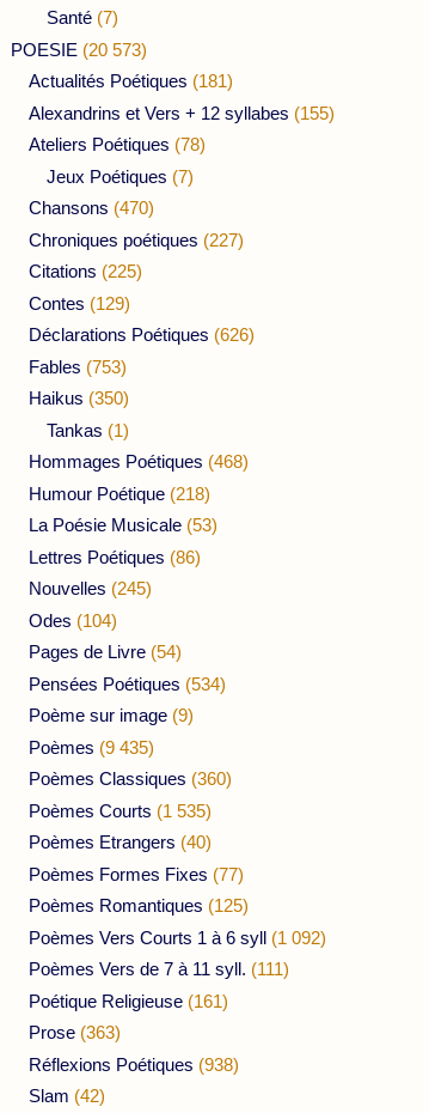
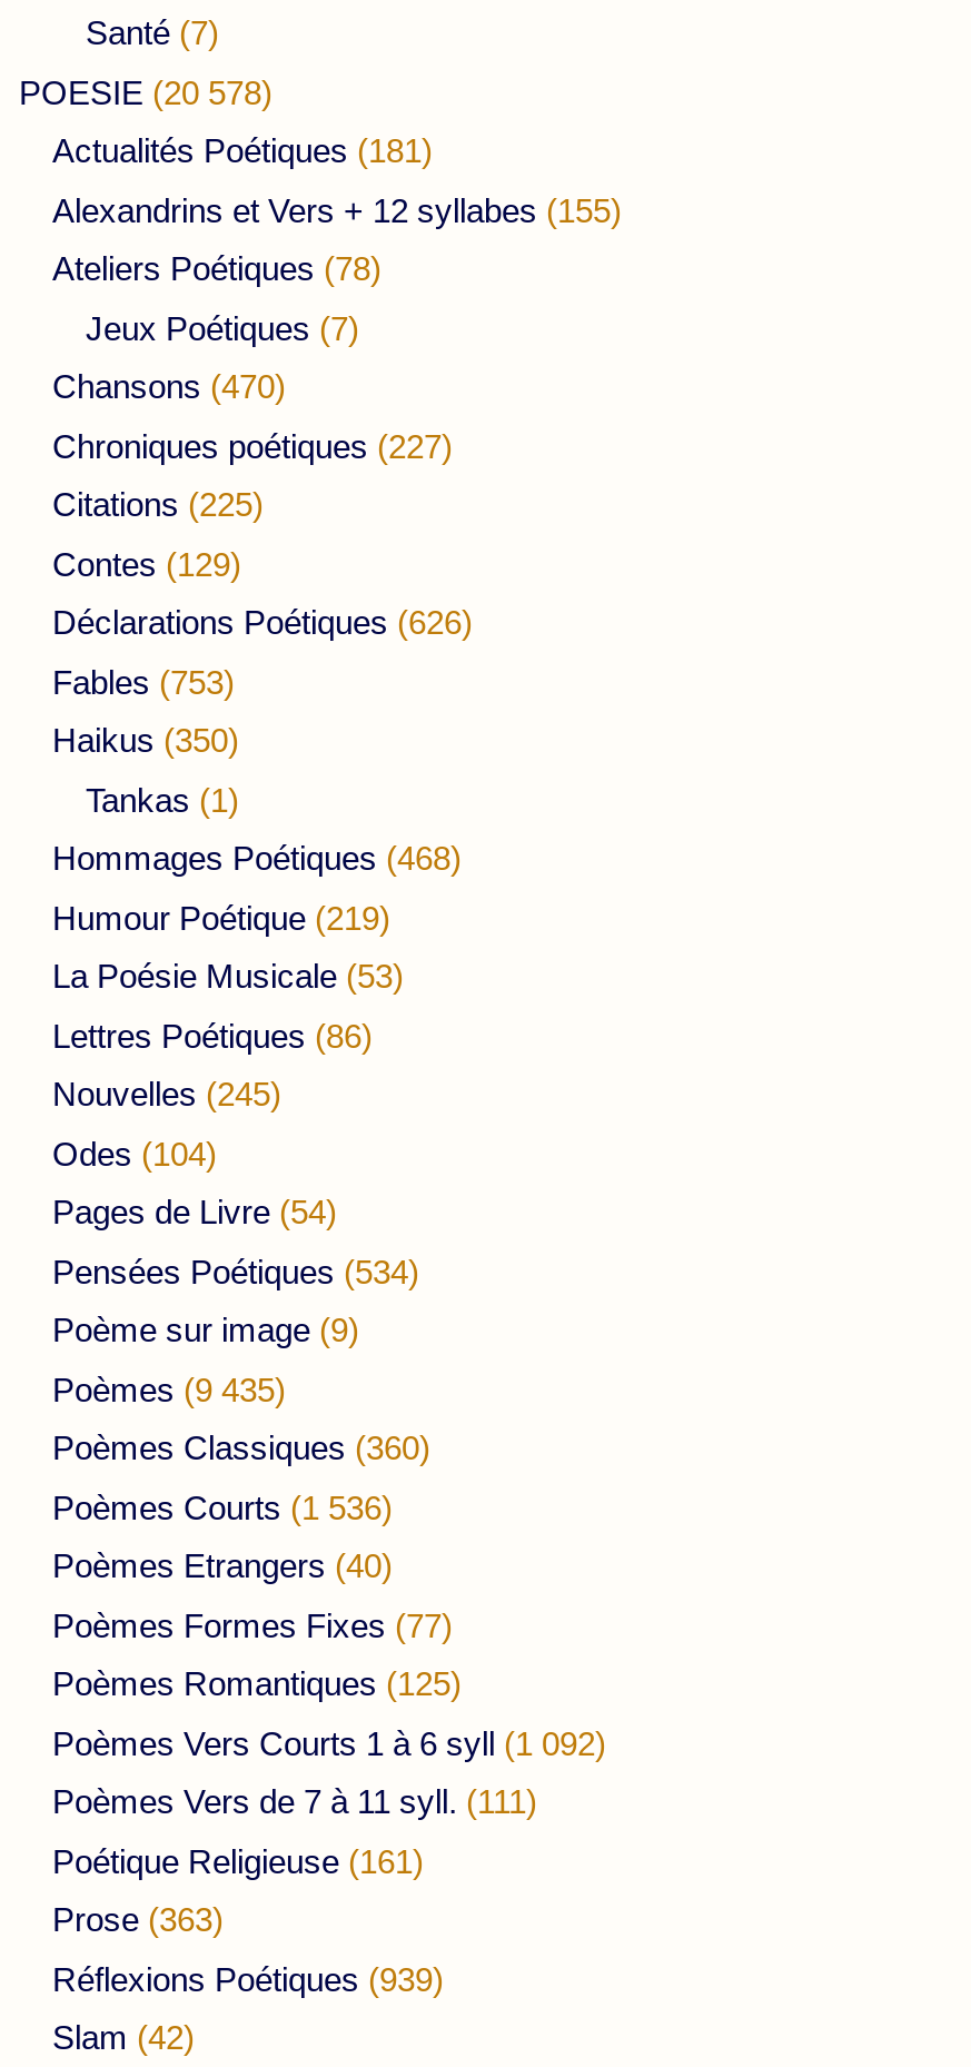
- POESIE (20 573)
+ POESIE (20 578)

- Humour Poétique (218)
+ Humour Poétique (219)

- Poèmes Courts (1 535)
+ Poèmes Courts (1 536)

- Réflexions Poétiques (938)
+ Réflexions Poétiques (939)
